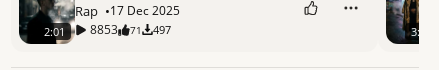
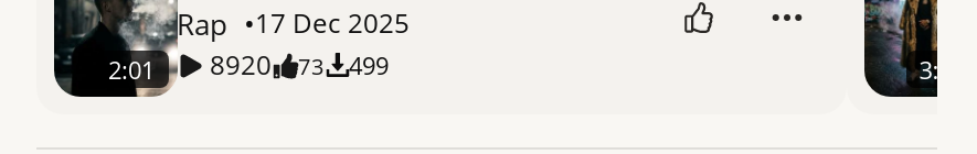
- 8853
+ 8920

- 71
+ 73

- 497
+ 499
